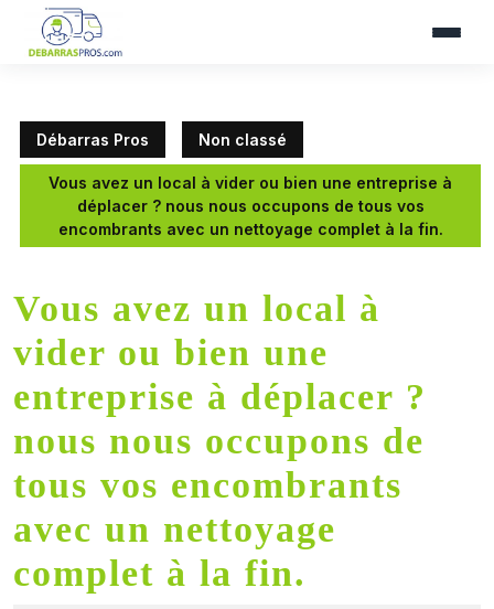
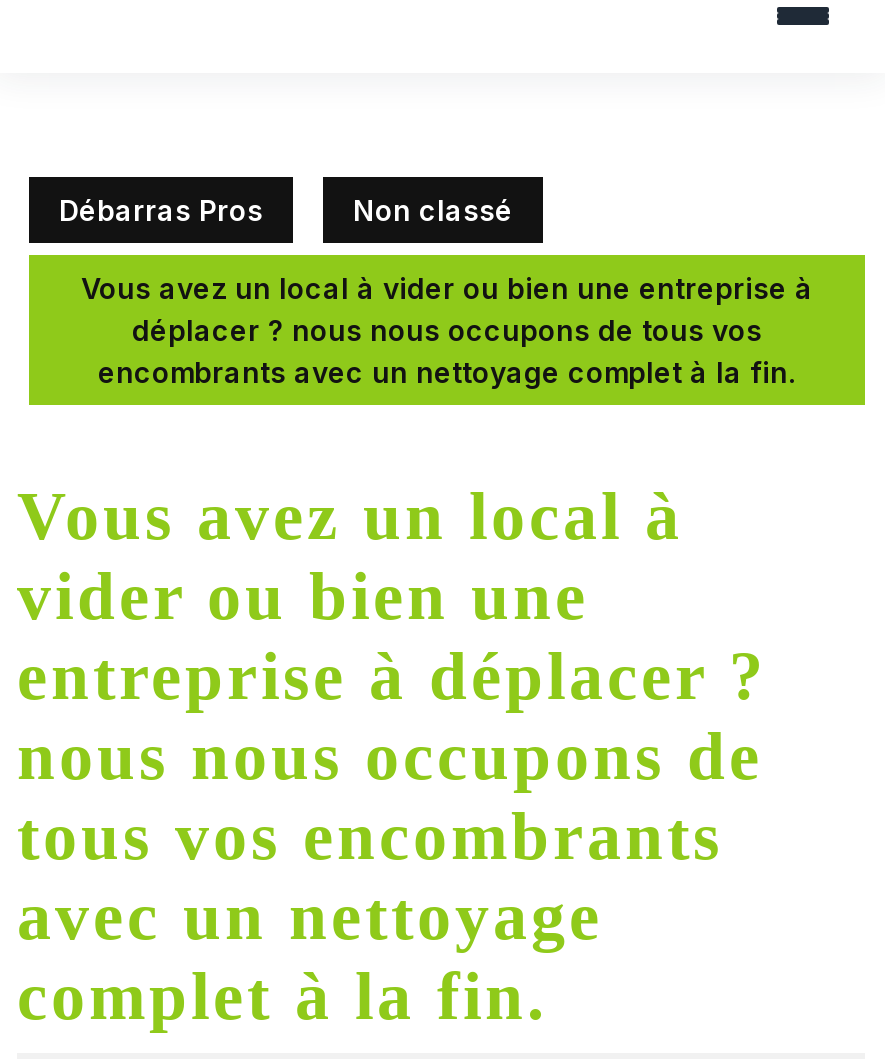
- [image]
